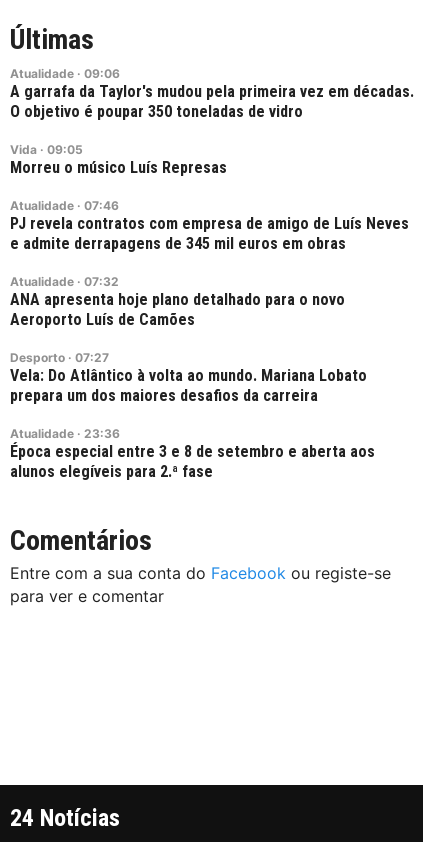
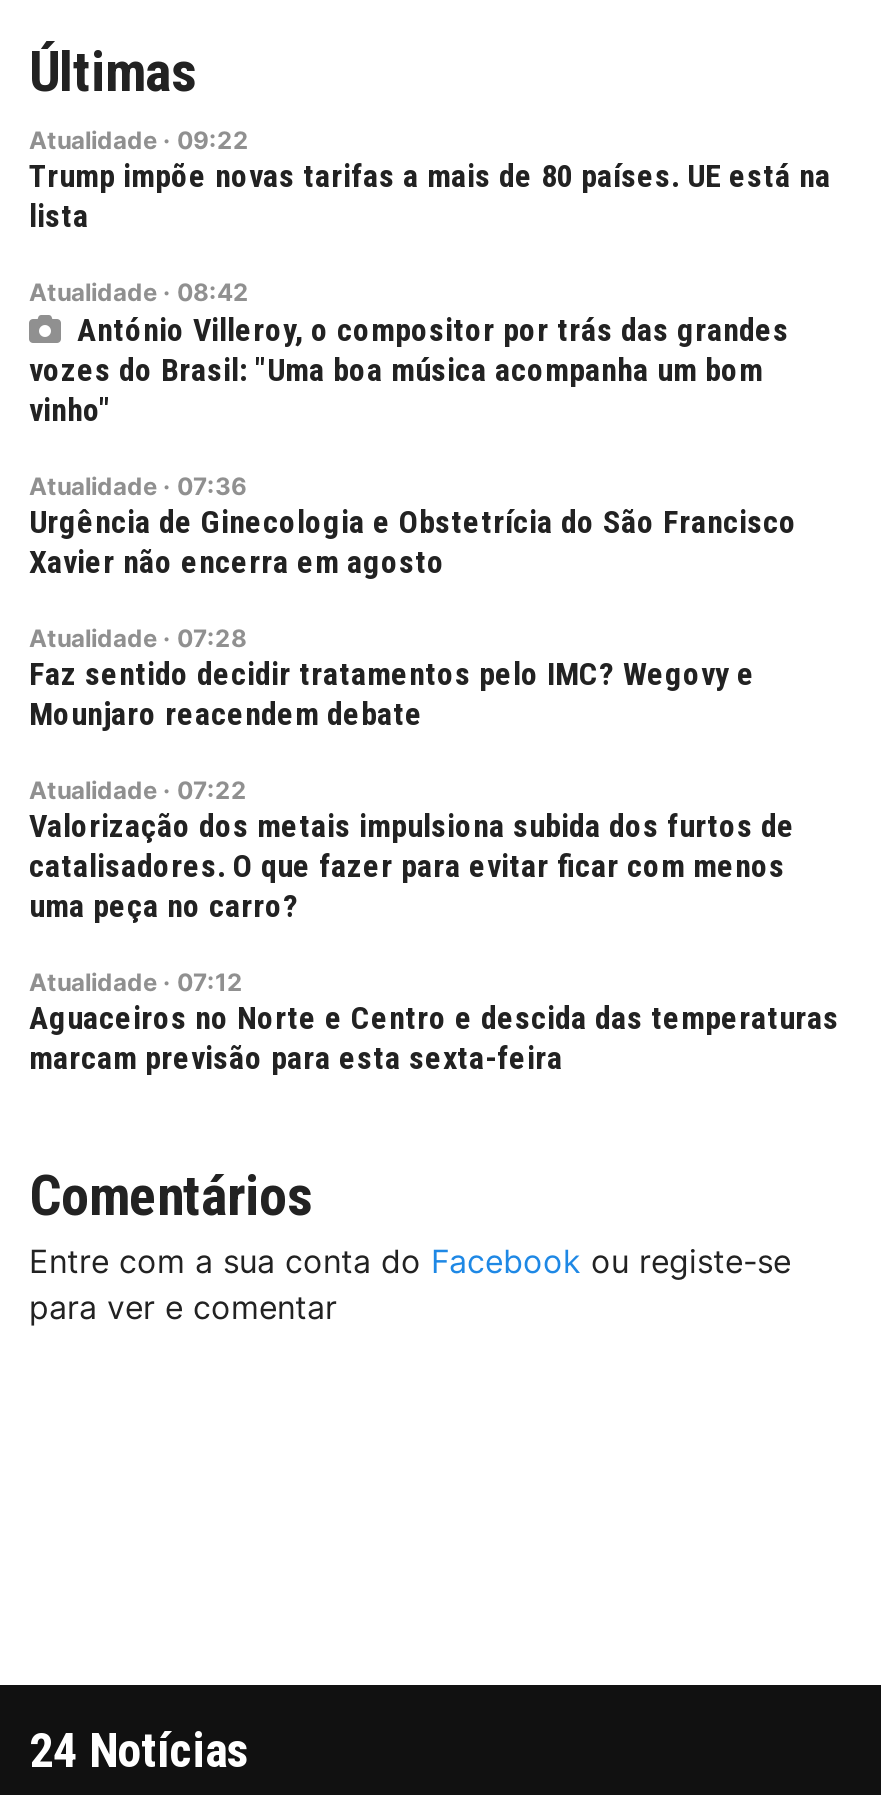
- Atualidade · 09:06
- A garrafa da Taylor's mudou pela primeira vez em décadas.
- O objetivo é poupar 350 toneladas de vidro
+ Atualidade · 09:22
+ Trump impõe novas tarifas a mais de 80 países. UE está na
+ lista

- Vida · 09:05
- Morreu o músico Luís Represas
+ Atualidade · 08:42
+ António Villeroy, o compositor por trás das grandes
+ vozes do Brasil: "Uma boa música acompanha um bom
+ vinho"

- Atualidade · 07:46
- PJ revela contratos com empresa de amigo de Luís Neves
- e admite derrapagens de 345 mil euros em obras
+ Atualidade · 07:36
+ Urgência de Ginecologia e Obstetrícia do São Francisco
+ Xavier não encerra em agosto

- Atualidade · 07:32
- ANA apresenta hoje plano detalhado para o novo
- Aeroporto Luís de Camões
+ Atualidade · 07:28
+ Faz sentido decidir tratamentos pelo IMC? Wegovy e
+ Mounjaro reacendem debate

- Desporto · 07:27
- Vela: Do Atlântico à volta ao mundo. Mariana Lobato
- prepara um dos maiores desafios da carreira
+ Atualidade · 07:22
+ Valorização dos metais impulsiona subida dos furtos de
+ catalisadores. O que fazer para evitar ficar com menos
+ uma peça no carro?

- Atualidade · 23:36
- Época especial entre 3 e 8 de setembro e aberta aos
- alunos elegíveis para 2.ª fase
+ Atualidade · 07:12
+ Aguaceiros no Norte e Centro e descida das temperaturas
+ marcam previsão para esta sexta-feira
